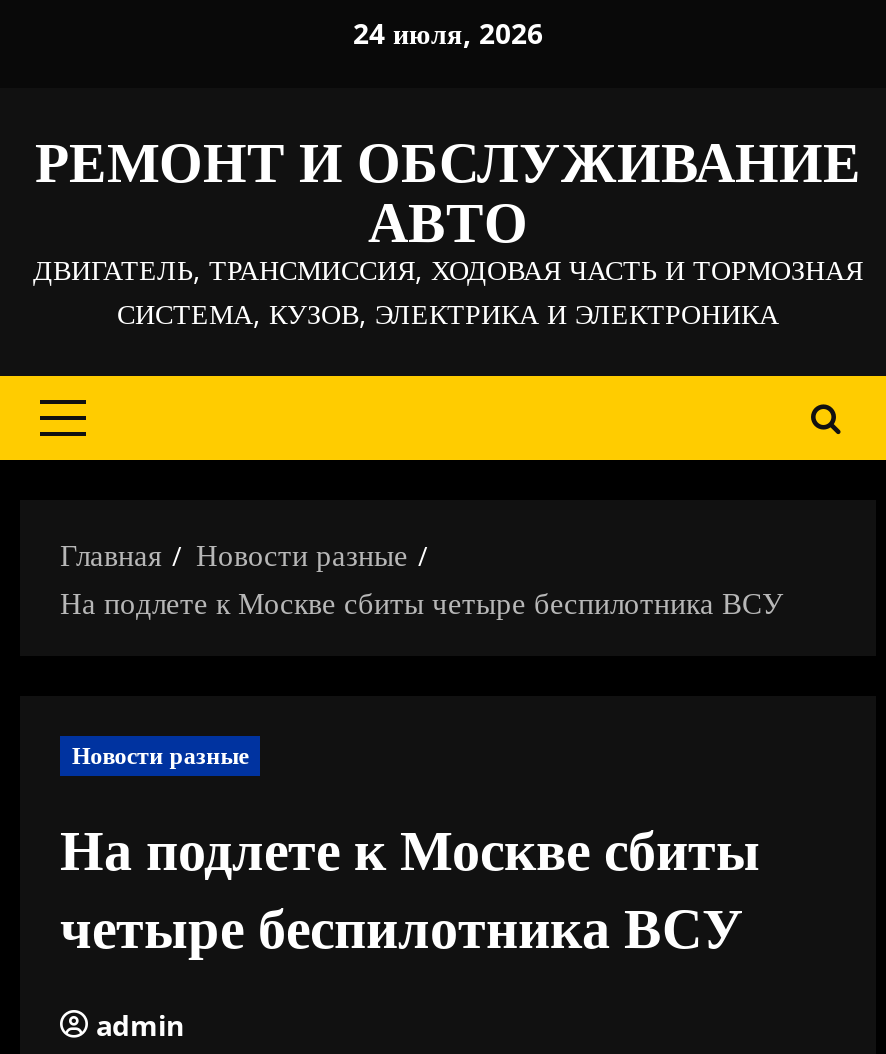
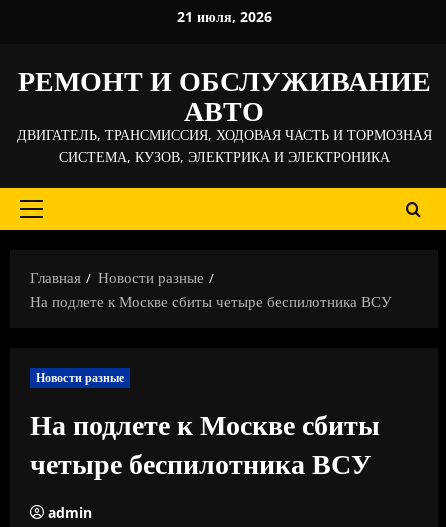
- 24 июля, 2026
+ 21 июля, 2026
